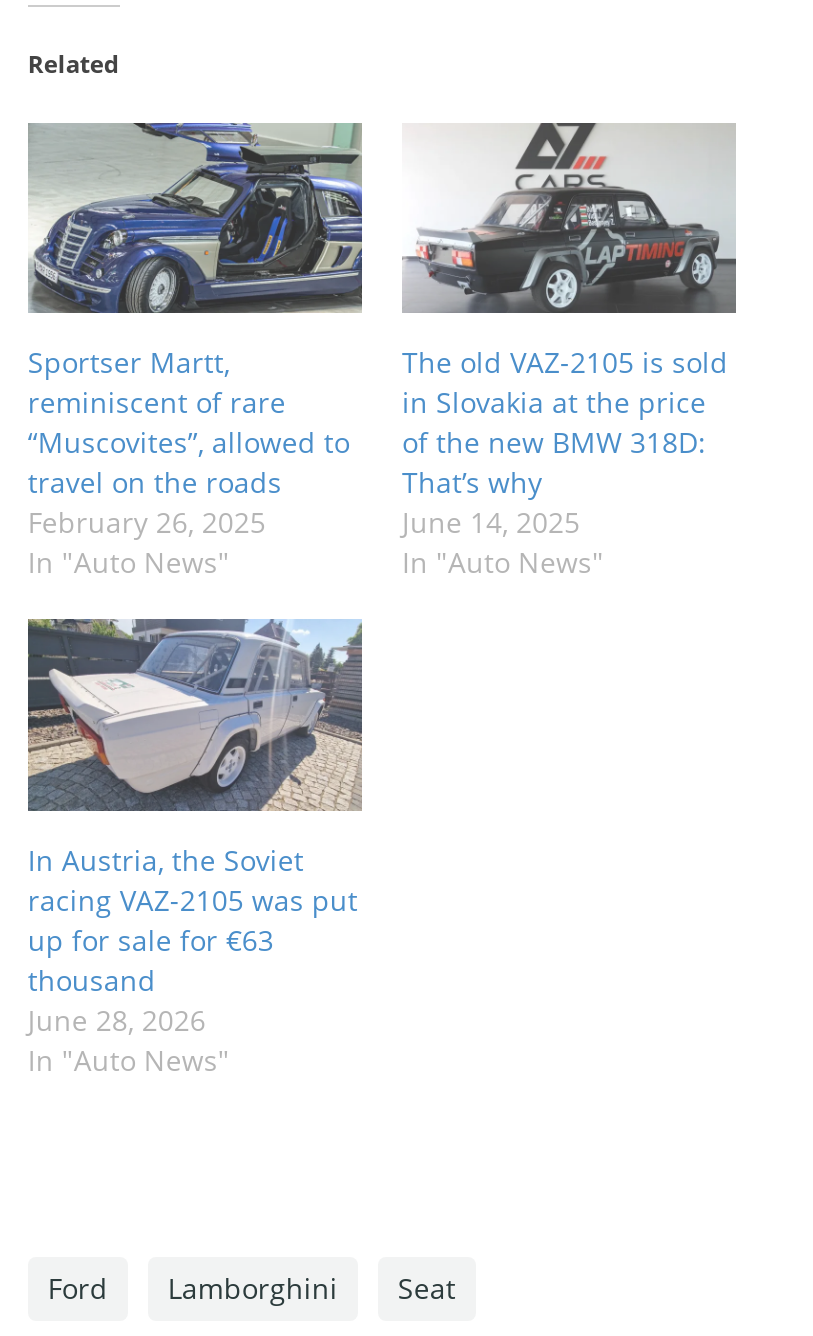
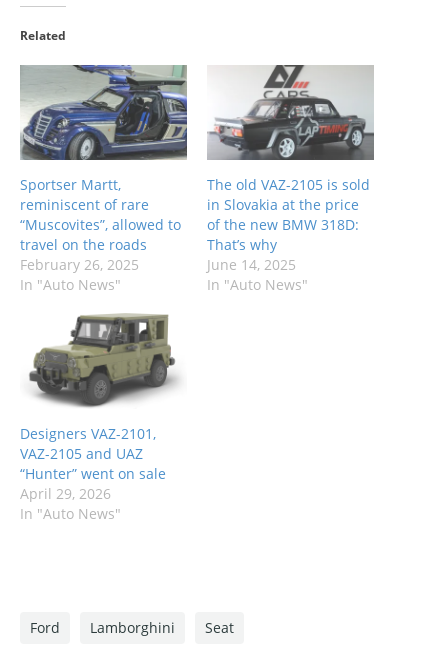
- [image]
- In Austria, the Soviet
- racing VAZ-2105 was put
- up for sale for €63
- thousand
- June 28, 2026
+ [image]
+ Designers VAZ-2101,
+ VAZ-2105 and UAZ
+ “Hunter” went on sale
+ April 29, 2026
